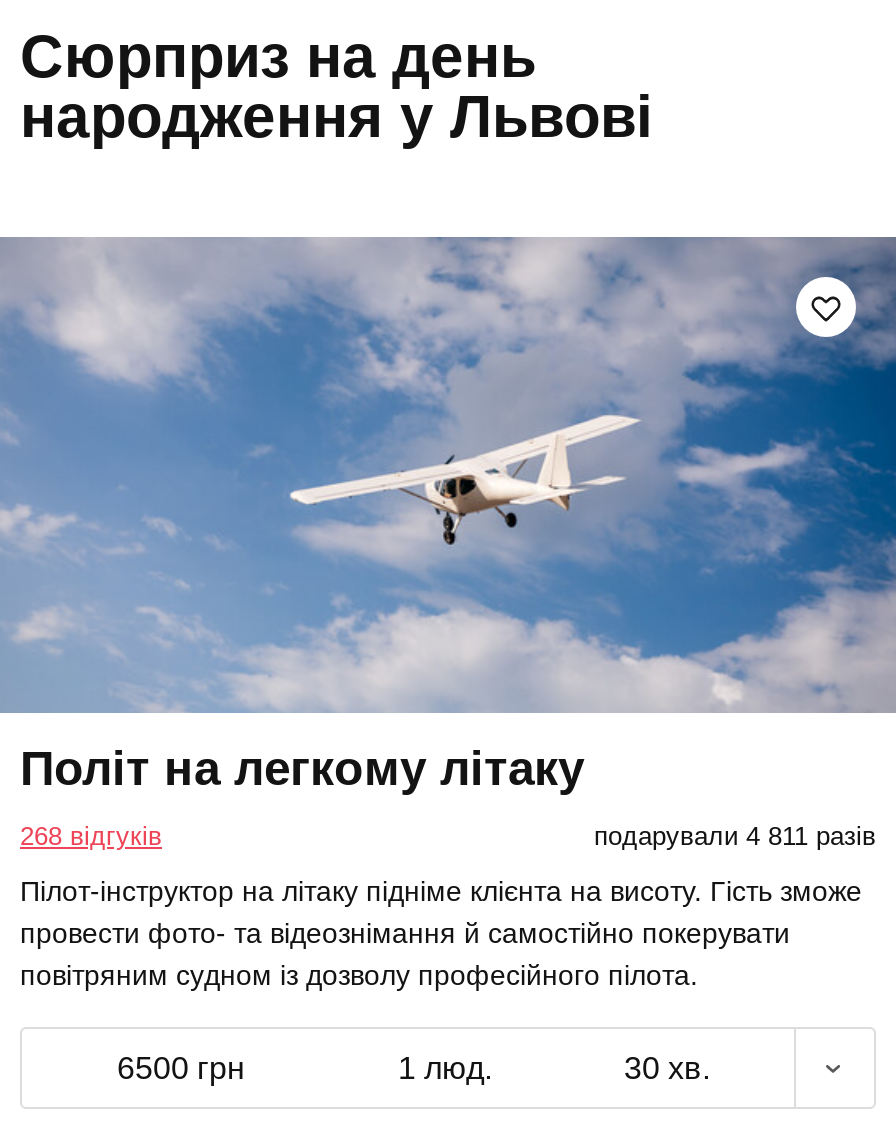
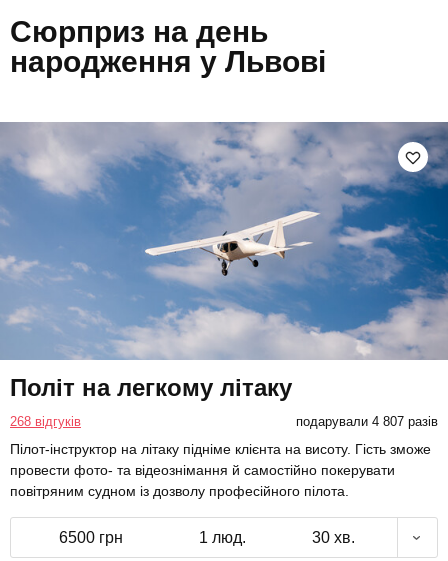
- подарували 4 811 разів
+ подарували 4 807 разів
